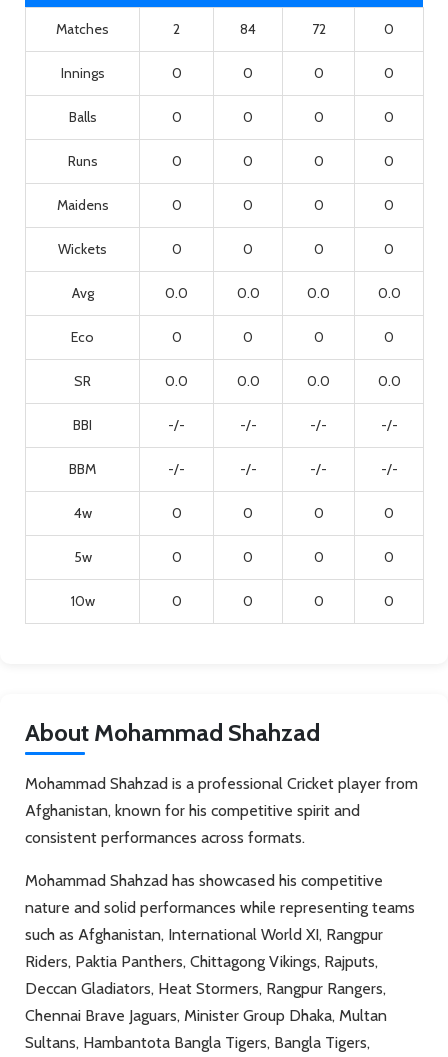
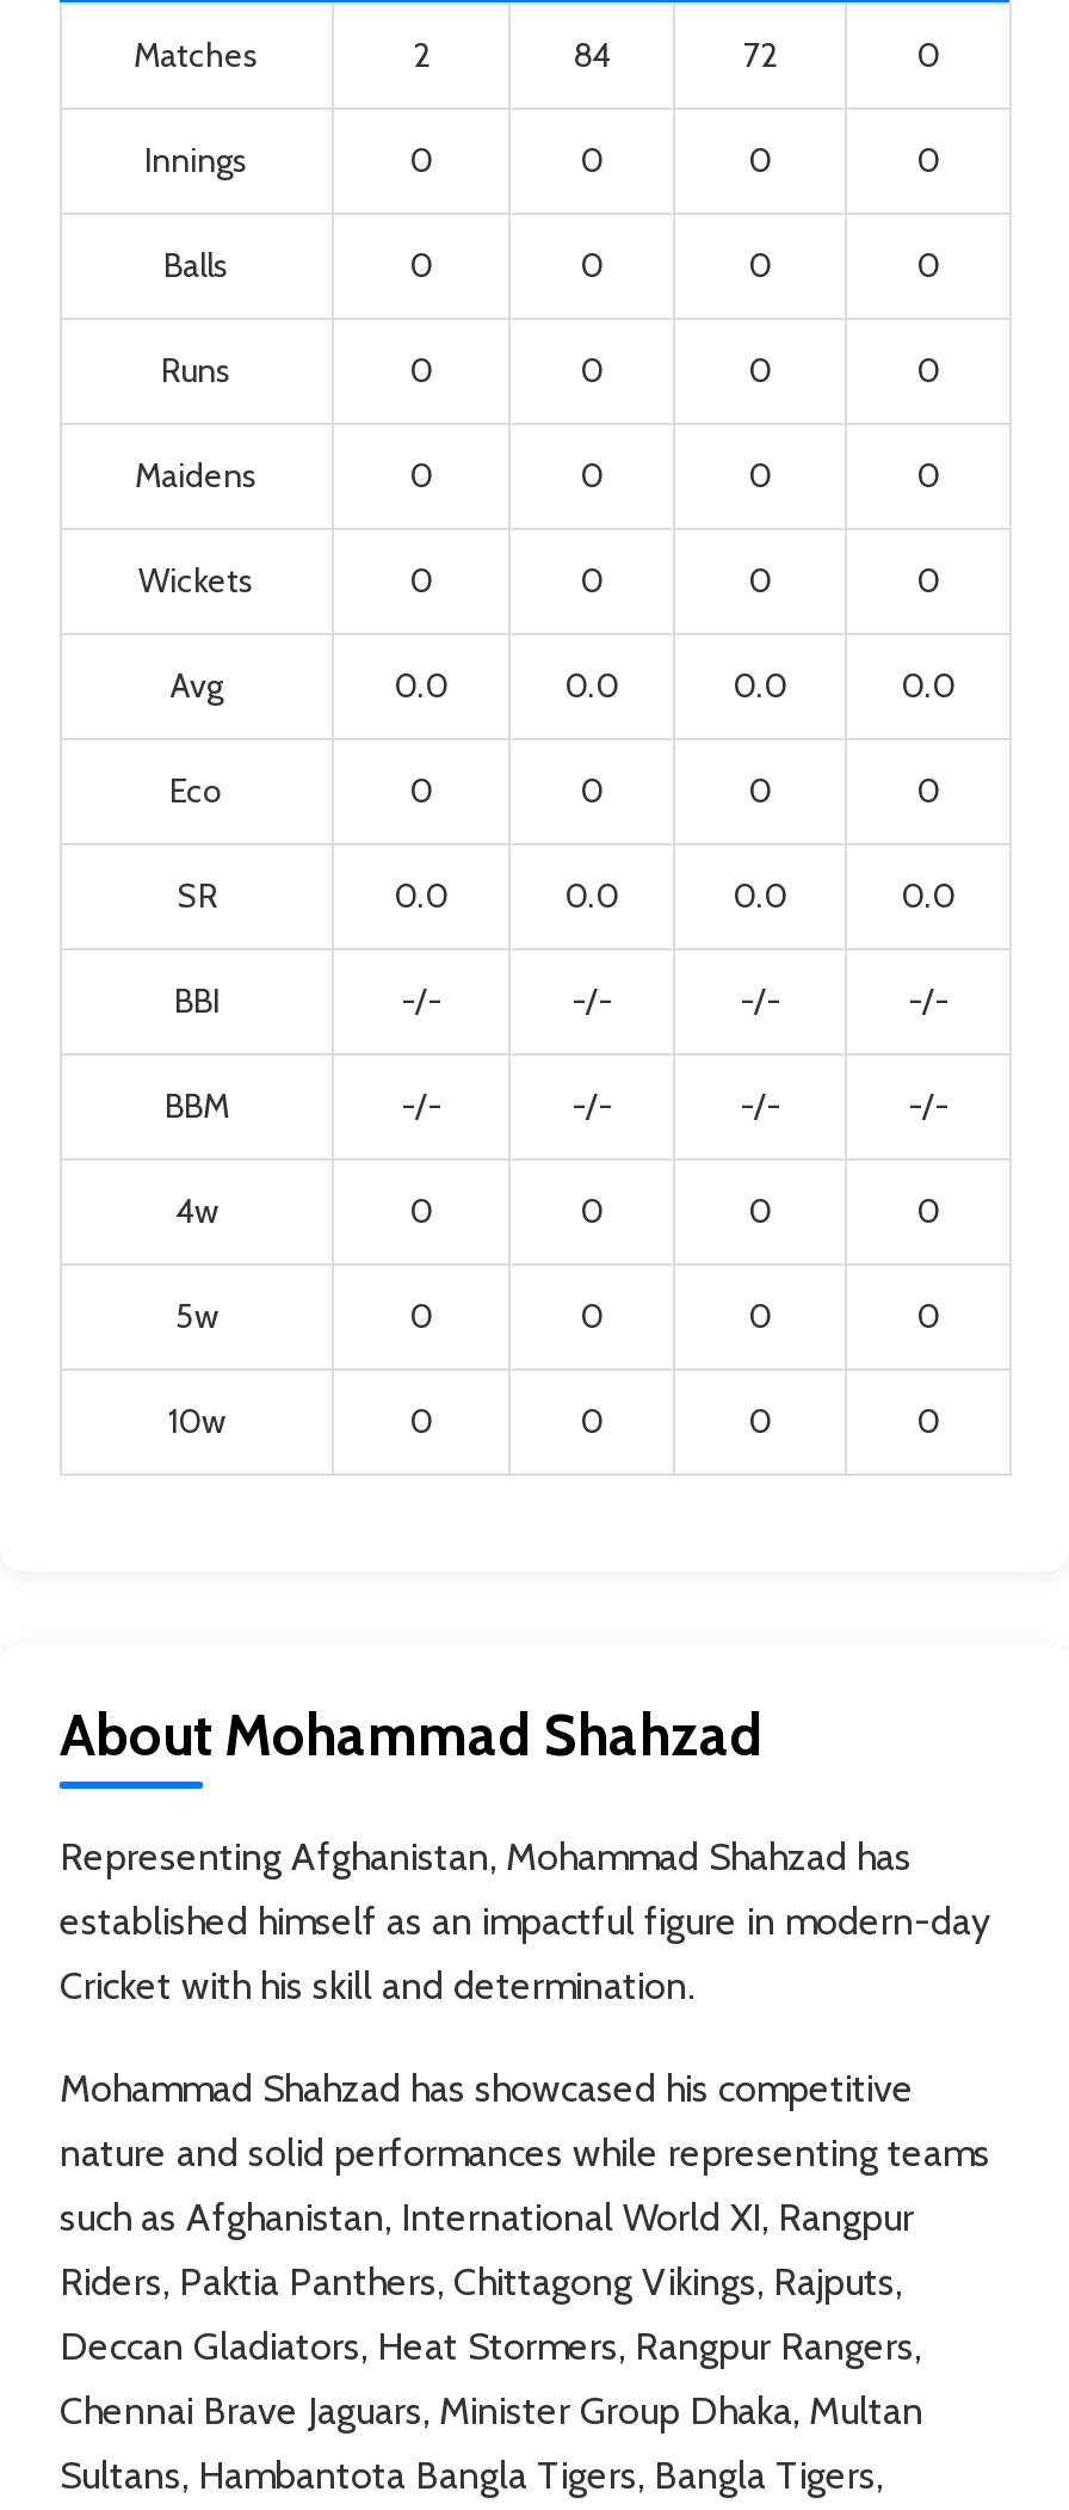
- Mohammad Shahzad is a professional Cricket player from
- Afghanistan, known for his competitive spirit and
- consistent performances across formats.
+ Representing Afghanistan, Mohammad Shahzad has
+ established himself as an impactful figure in modern-day
+ Cricket with his skill and determination.
